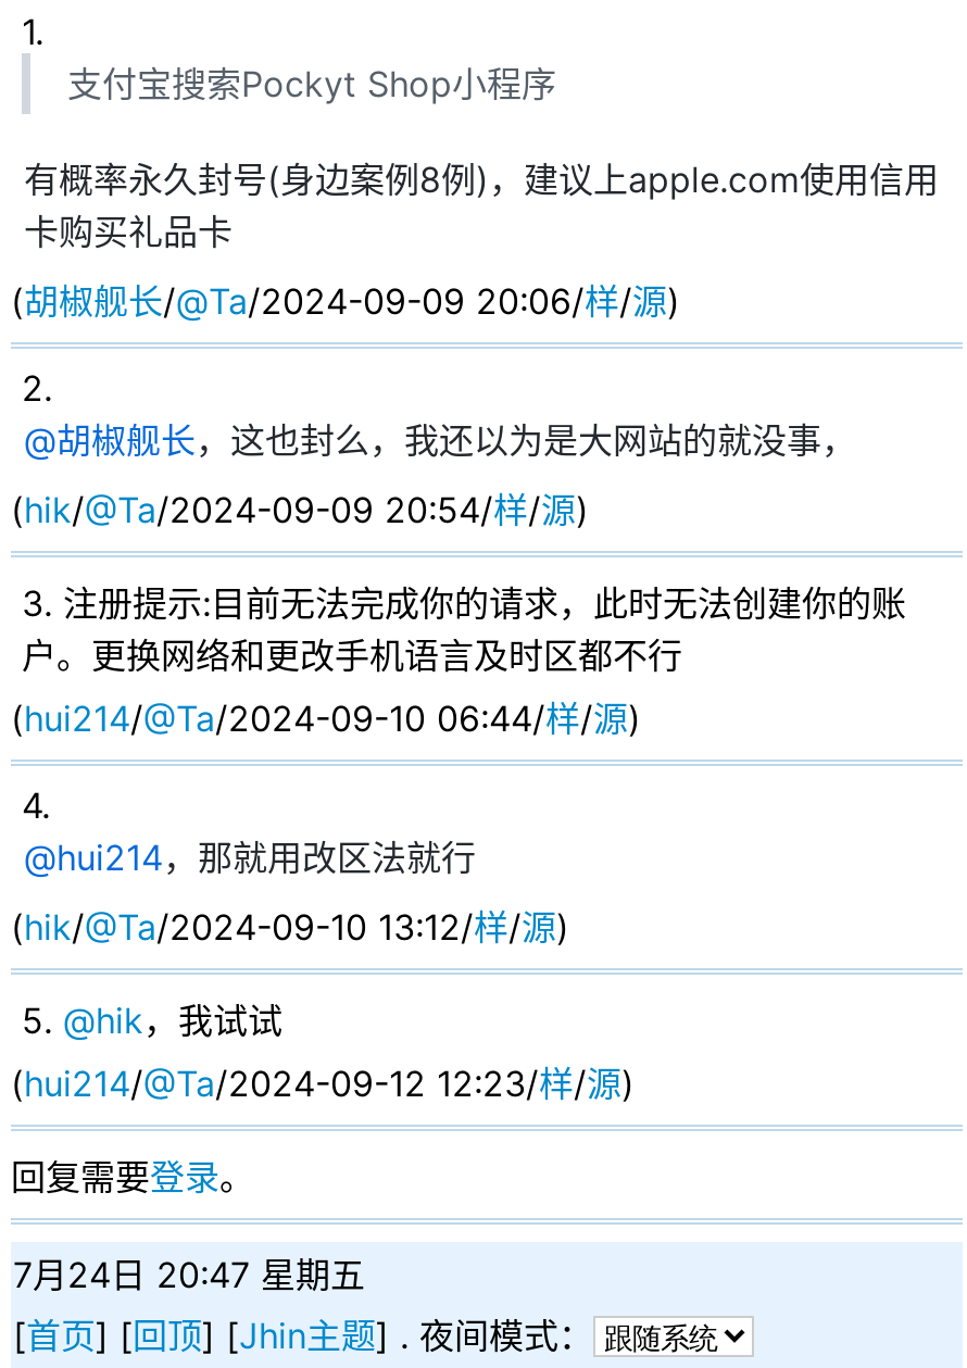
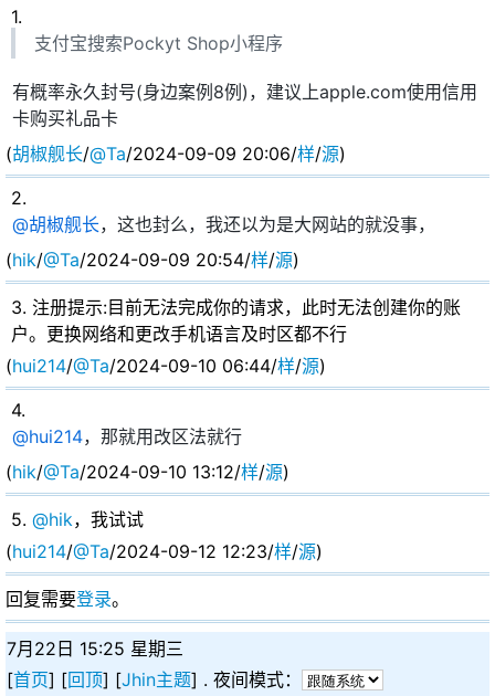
- 7月24日 20:47 星期五
+ 7月22日 15:25 星期三
